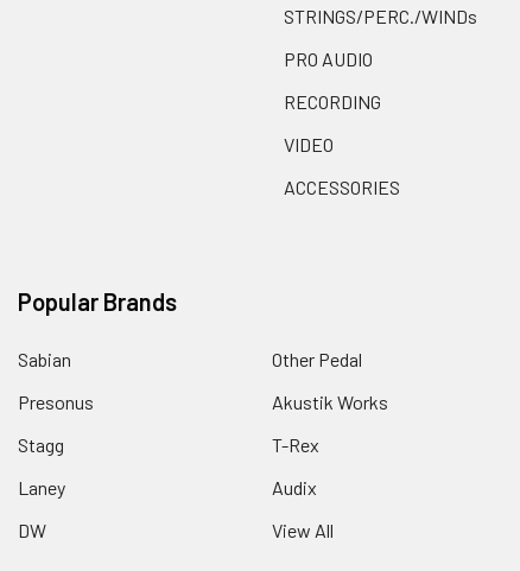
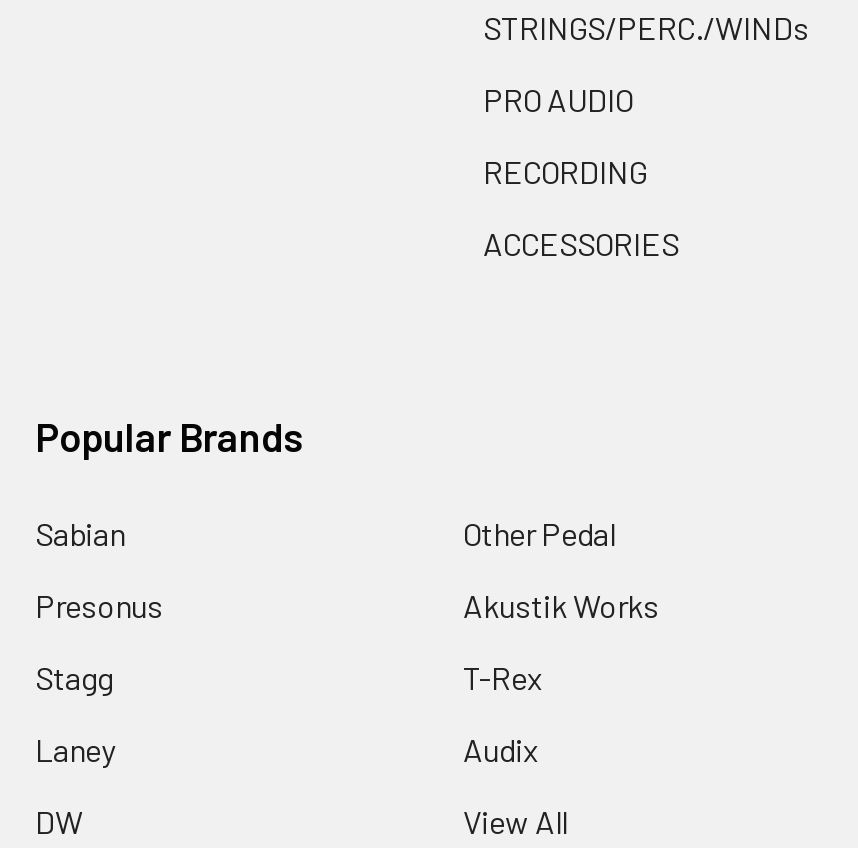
- VIDEO
